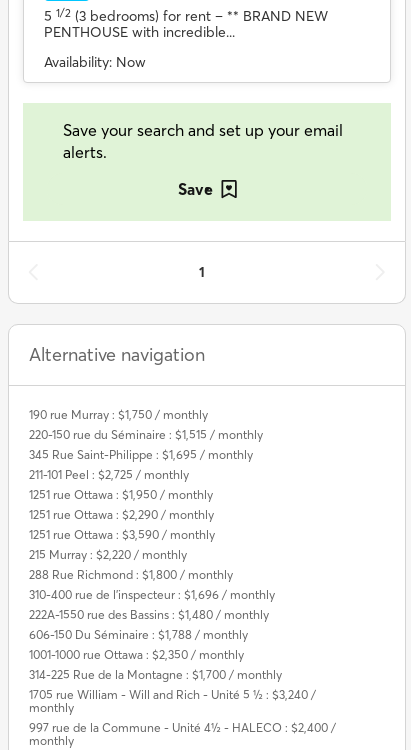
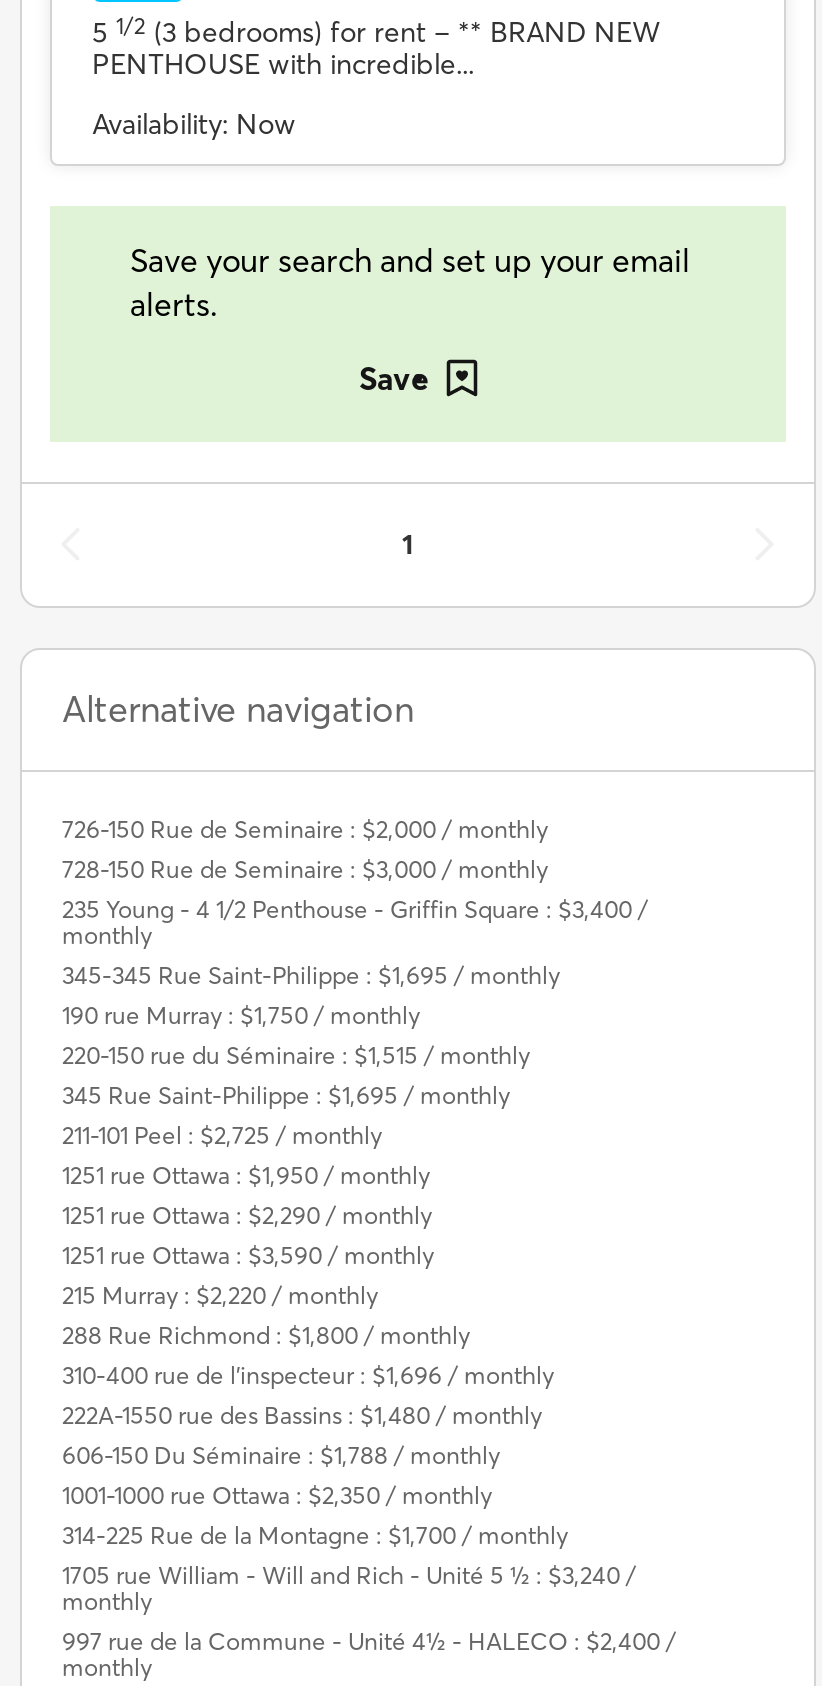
+ 726-150 Rue de Seminaire : $2,000 / monthly
+ 728-150 Rue de Seminaire : $3,000 / monthly
+ 235 Young - 4 1/2 Penthouse - Griffin Square : $3,400 /
+ monthly
+ 345-345 Rue Saint-Philippe : $1,695 / monthly
